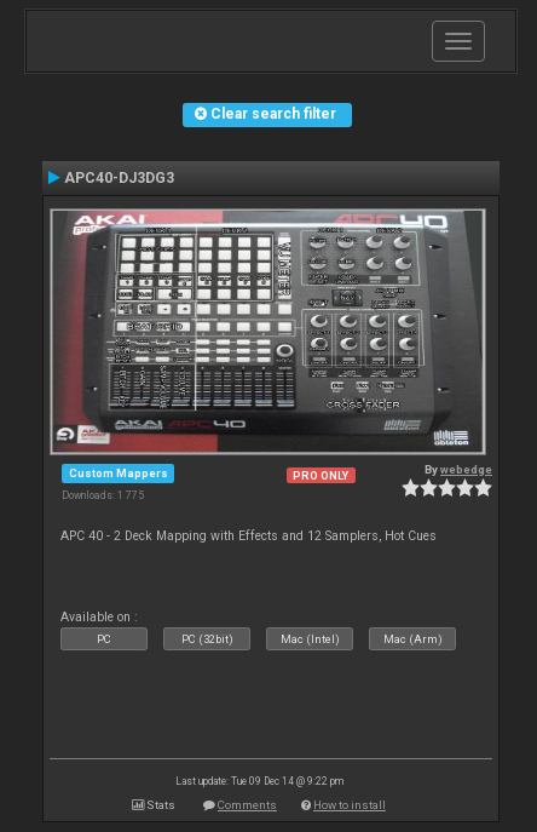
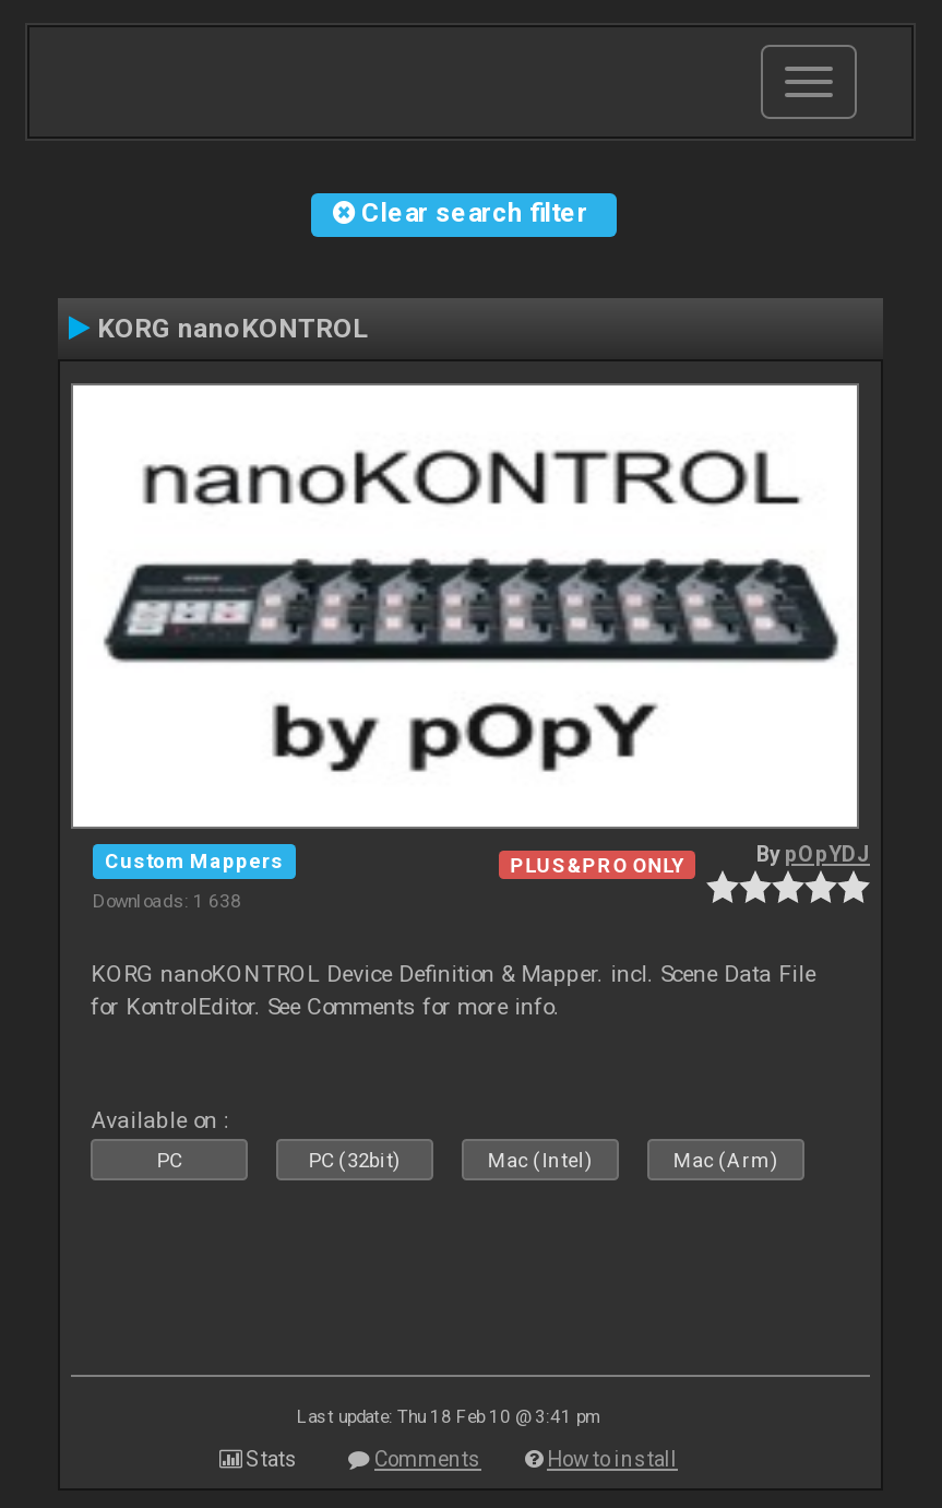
- APC40-DJ3DG3
+ KORG nanoKONTROL

- [image]
- PRO ONLY
- By webedge
+ [image]
+ PLUS&PRO ONLY
+ By pOpYDJ

- Downloads: 1 775
+ Downloads: 1 638

- APC 40 - 2 Deck Mapping with Effects and 12 Samplers, Hot Cues
+ KORG nanoKONTROL Device Definition & Mapper. incl. Scene Data File
+ for KontrolEditor. See Comments for more info.

- Last update: Tue 09 Dec 14 @ 9:22 pm
+ Last update: Thu 18 Feb 10 @ 3:41 pm
